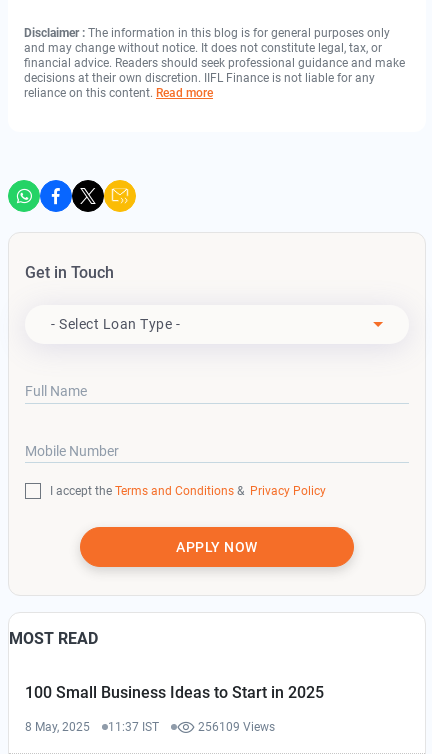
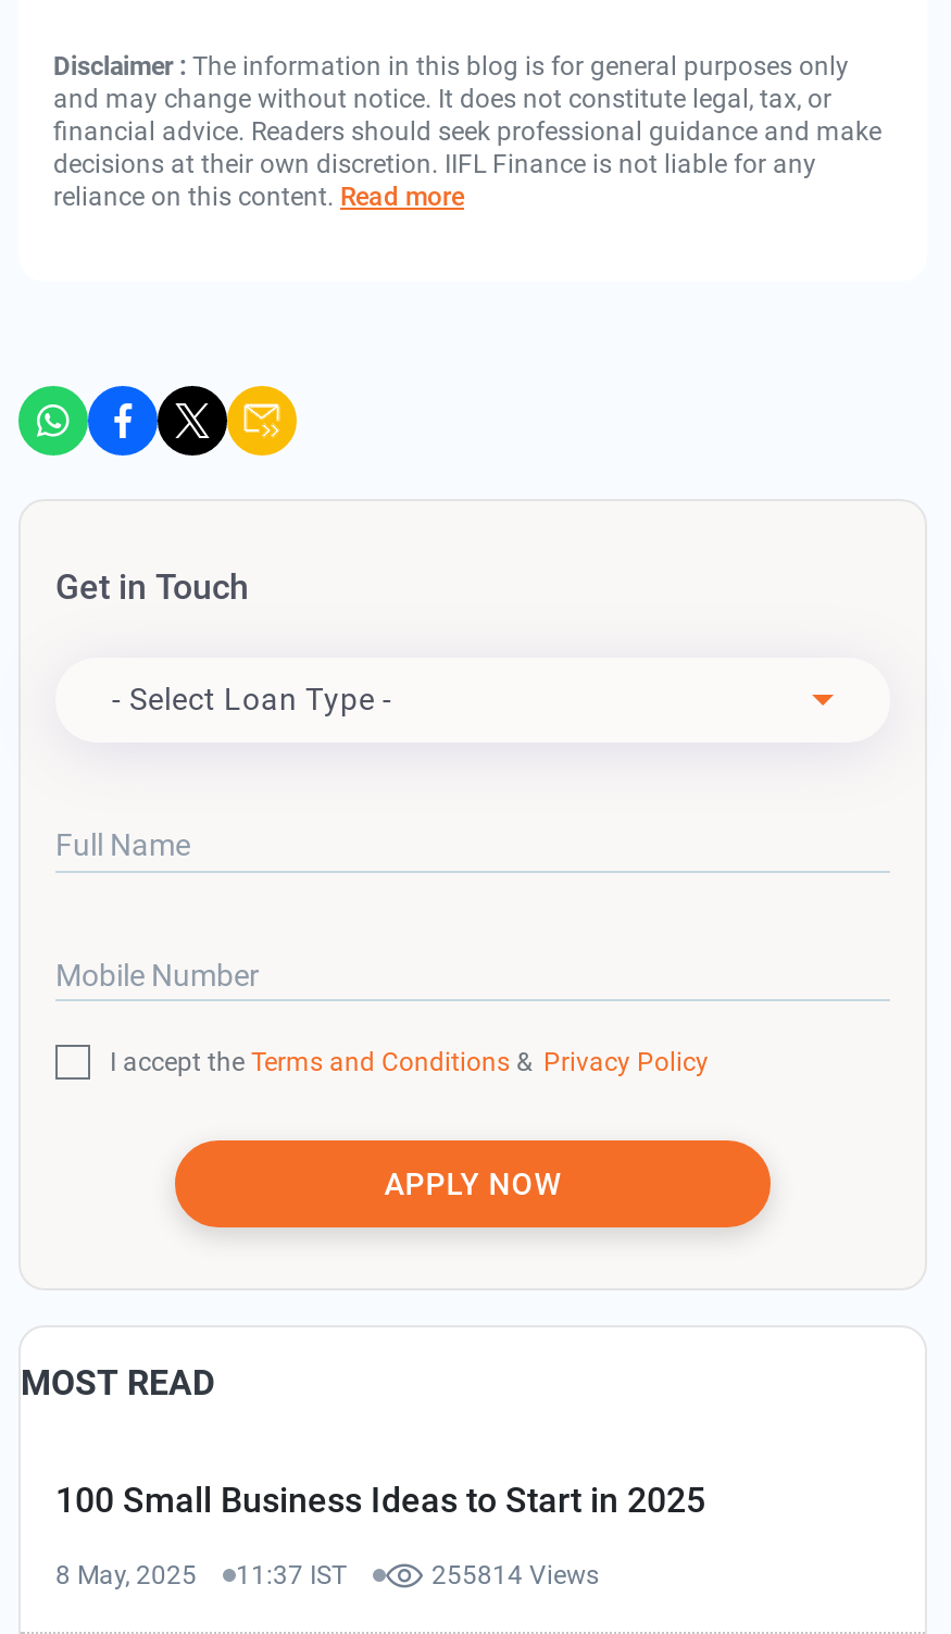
- 256109 Views
+ 255814 Views
